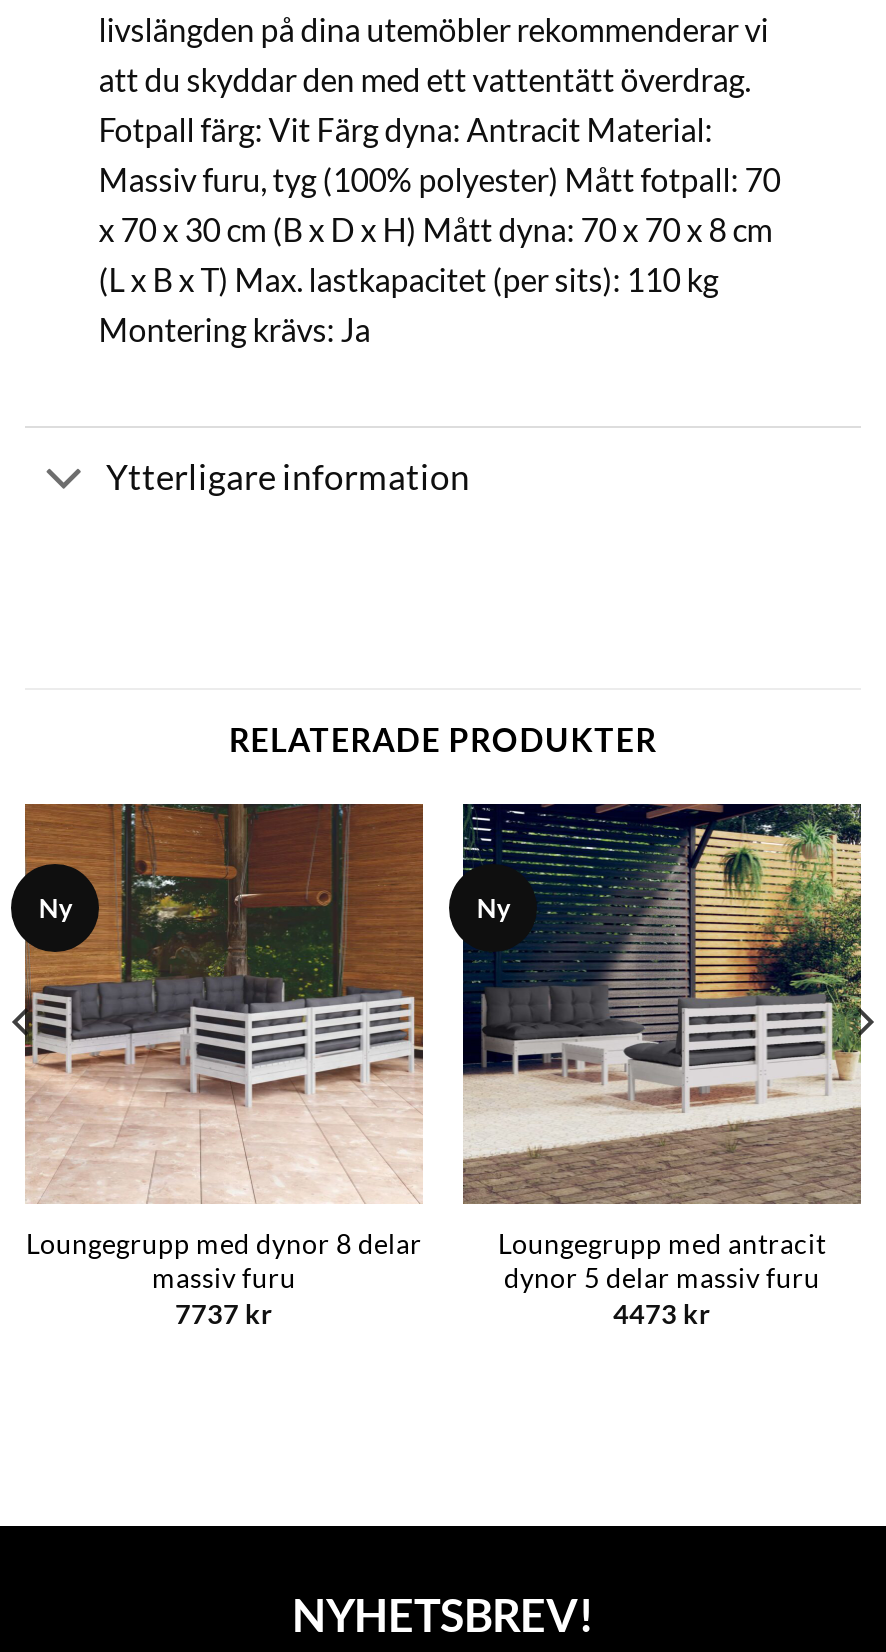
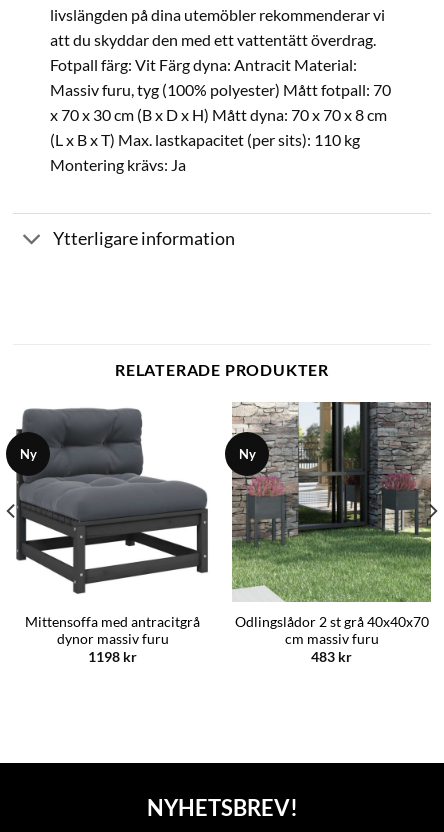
- [image]
- Loungegrupp med dynor 8 delar
- massiv furu
- 7737 kr
+ [image]
+ Mittensoffa med antracitgrå
+ dynor massiv furu
+ 1198 kr

- [image]
- Loungegrupp med antracit
- dynor 5 delar massiv furu
- 4473 kr
+ [image]
+ Odlingslådor 2 st grå 40x40x70
+ cm massiv furu
+ 483 kr
